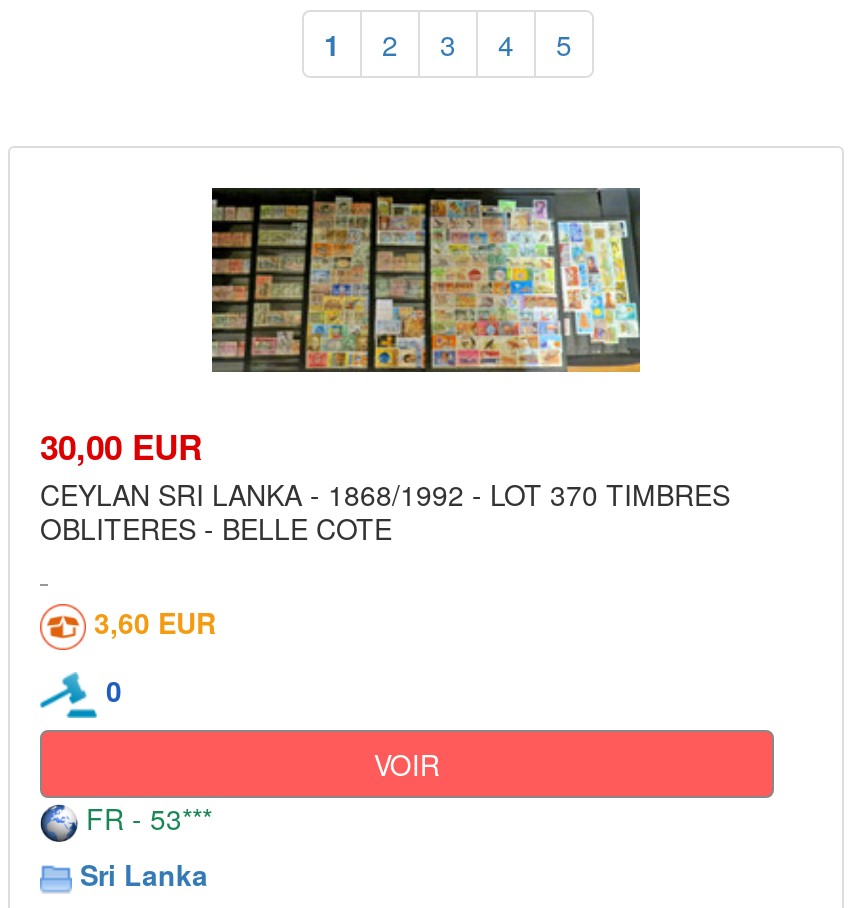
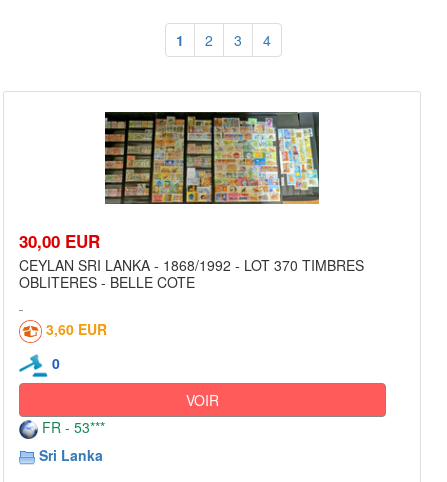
- 5
